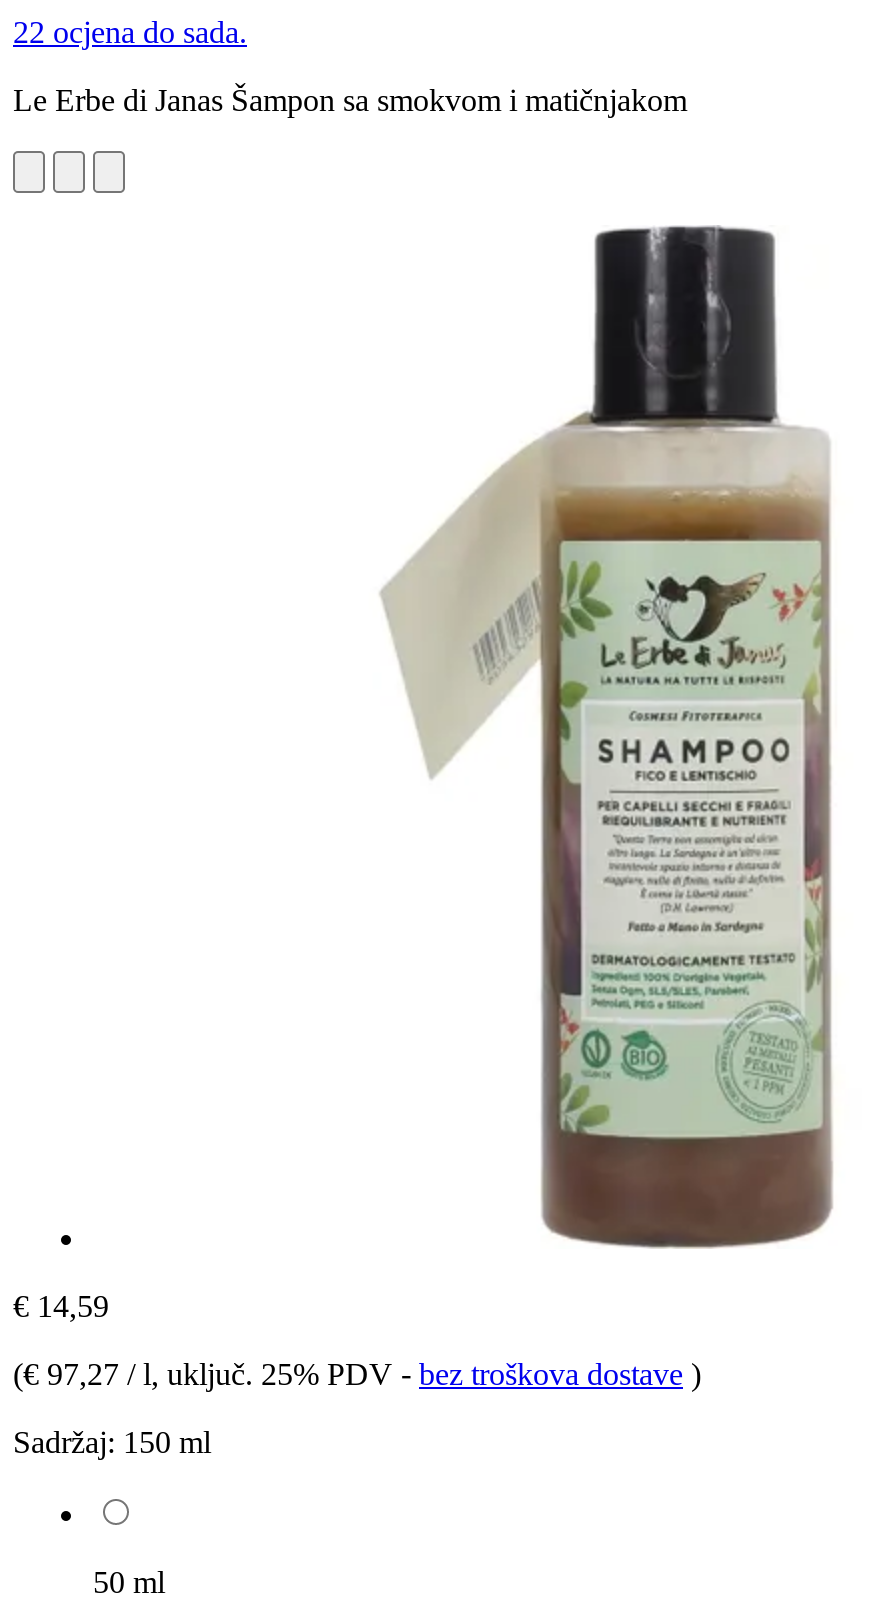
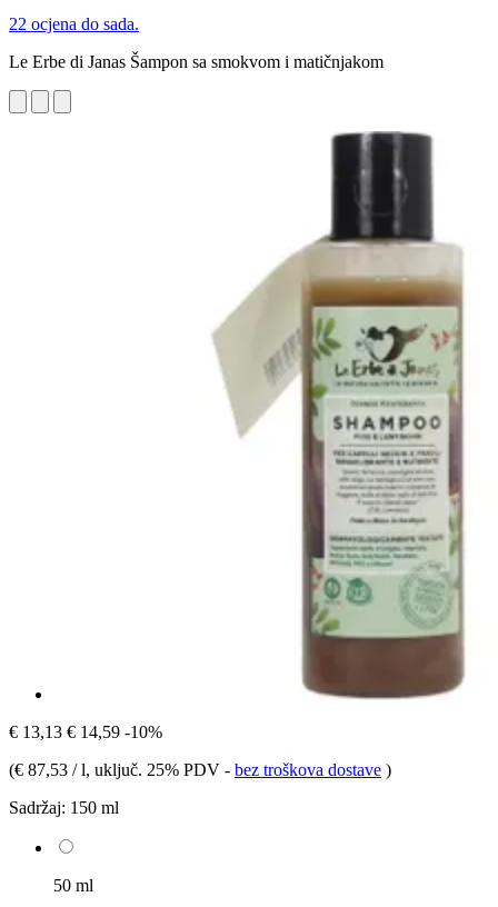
- € 14,59
+ € 13,13 € 14,59 -10%

- (€ 97,27 / l, uključ. 25% PDV - bez troškova dostave )
+ (€ 87,53 / l, uključ. 25% PDV - bez troškova dostave )
